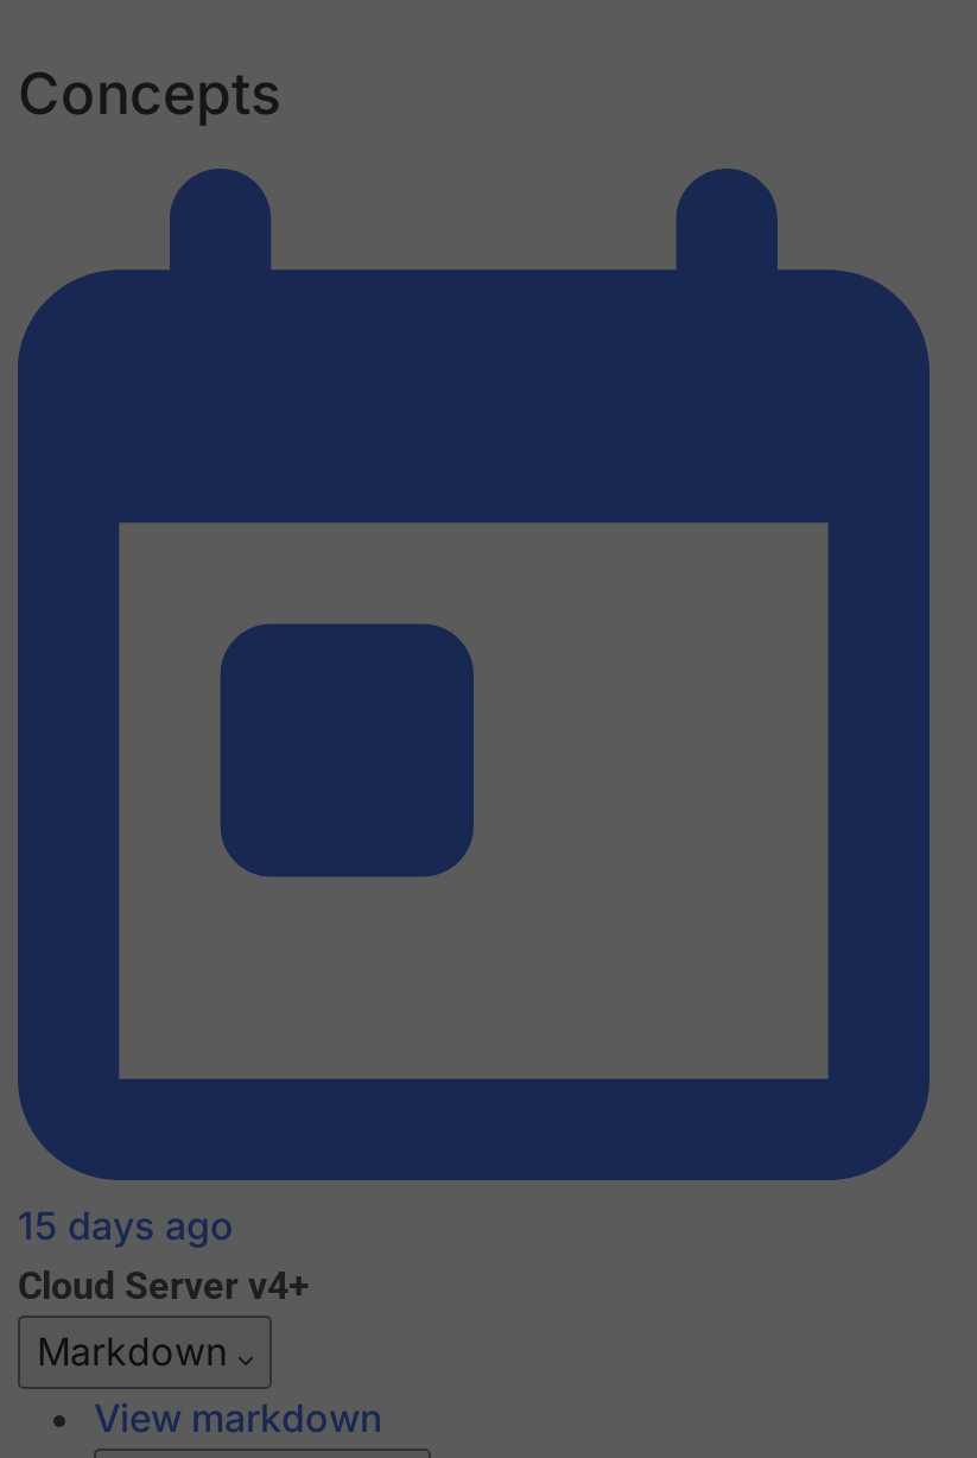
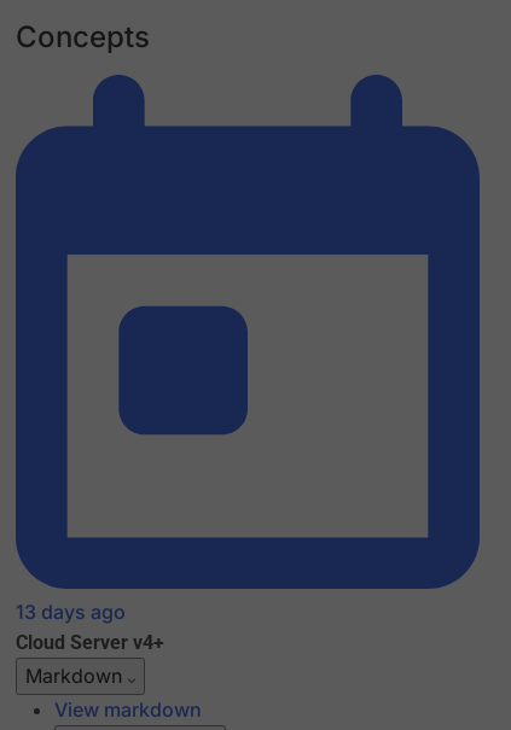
- 15 days ago
+ 13 days ago
